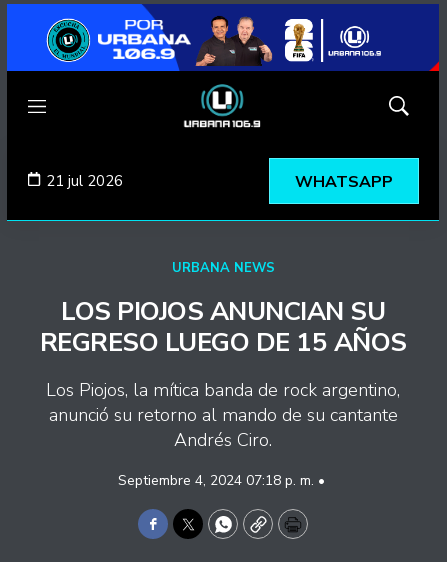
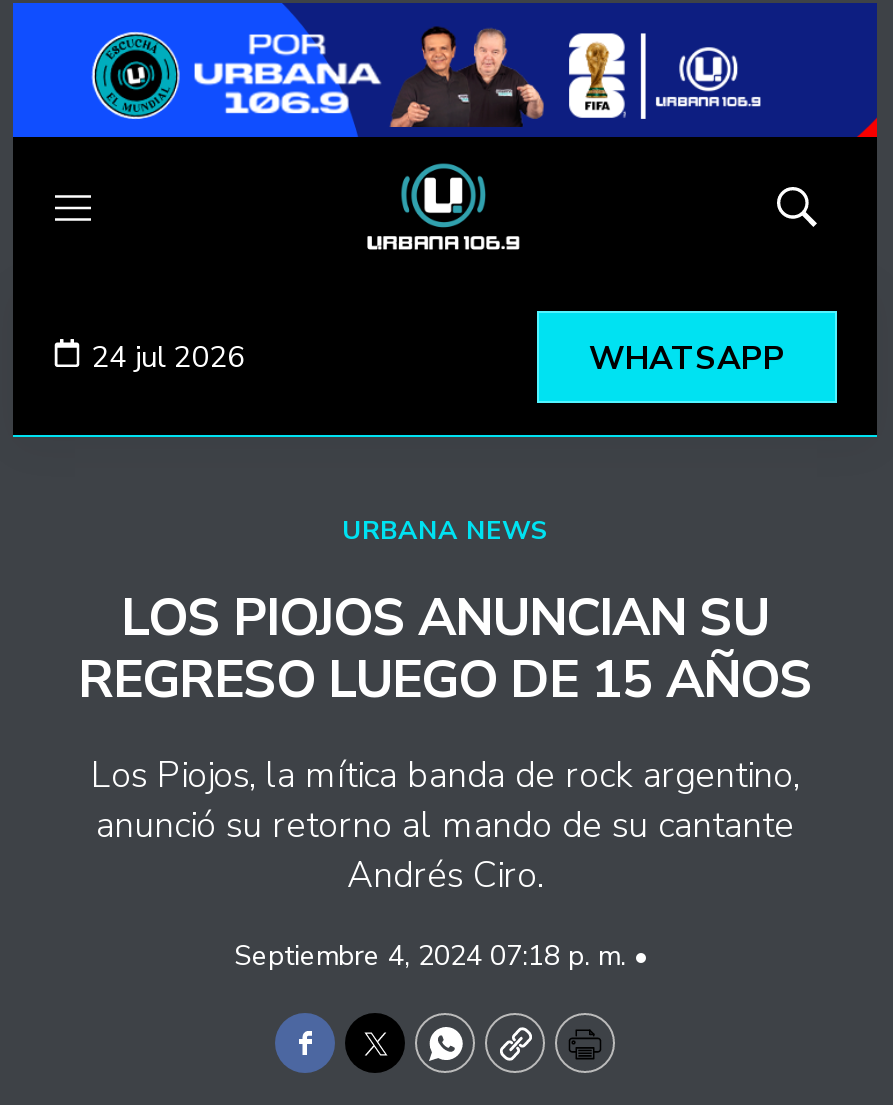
- 21 jul 2026
+ 24 jul 2026
